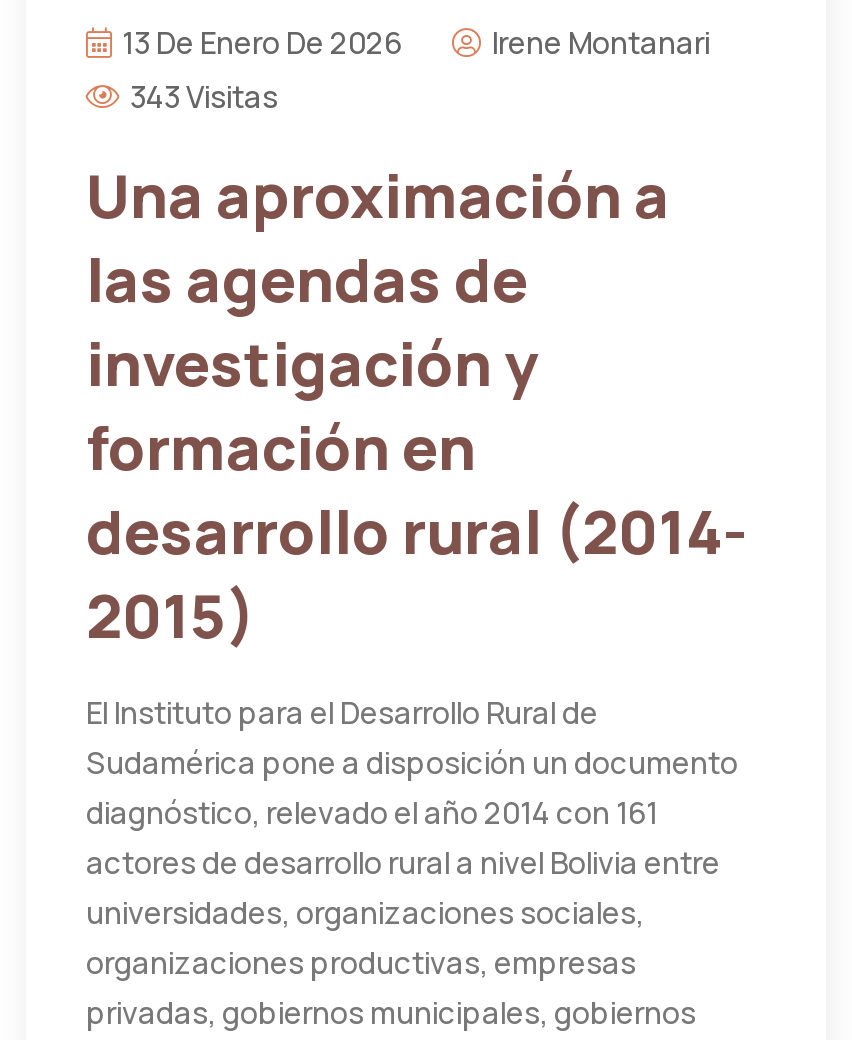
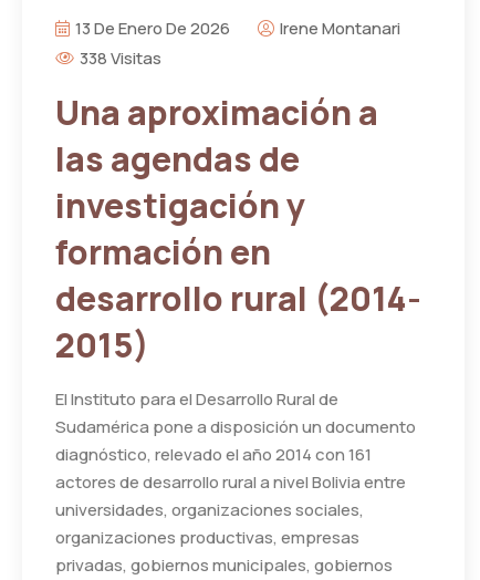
- 343 Visitas
+ 338 Visitas
